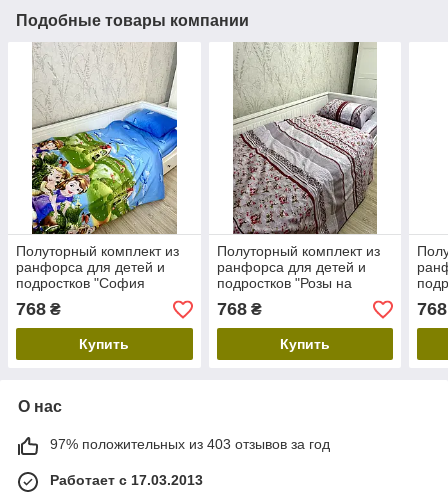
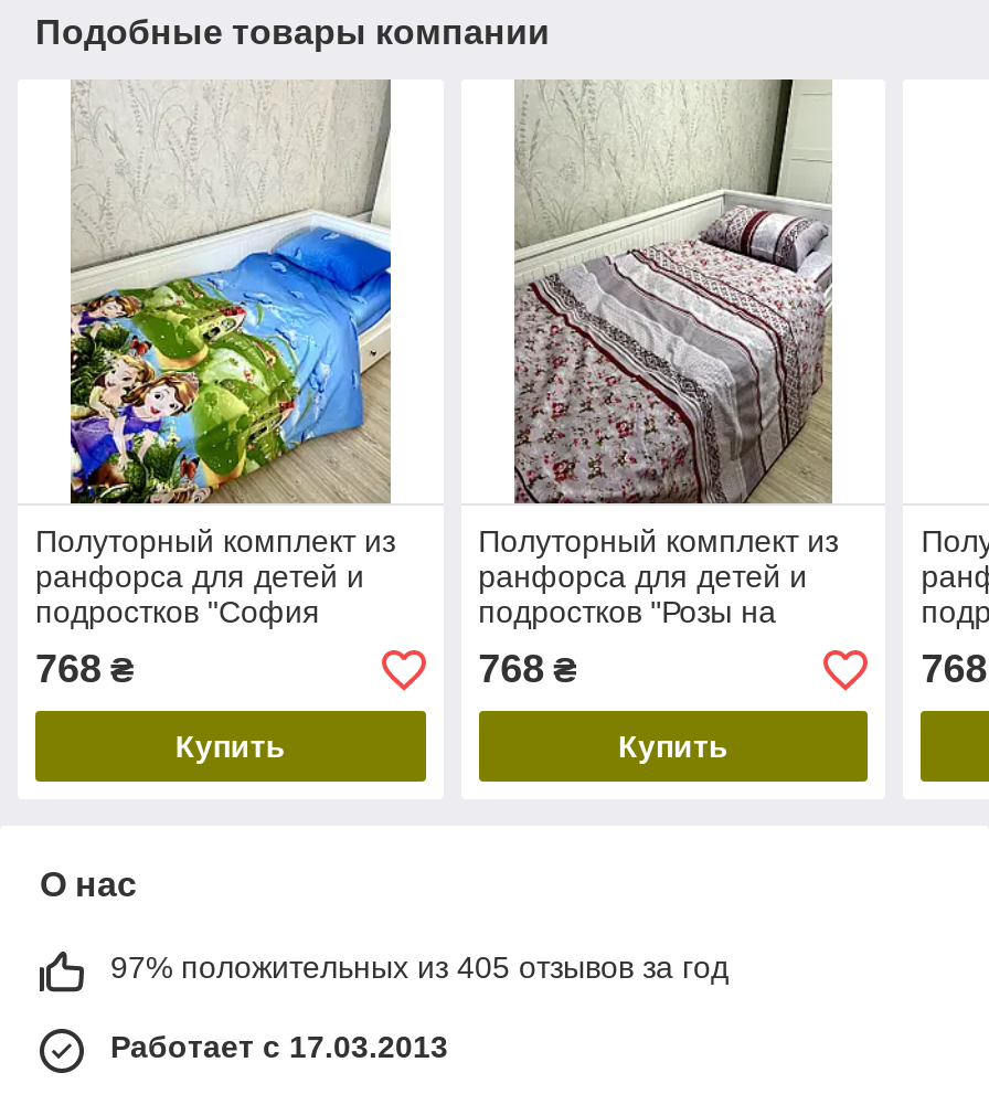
- 97% положительных из 403 отзывов за год
+ 97% положительных из 405 отзывов за год
